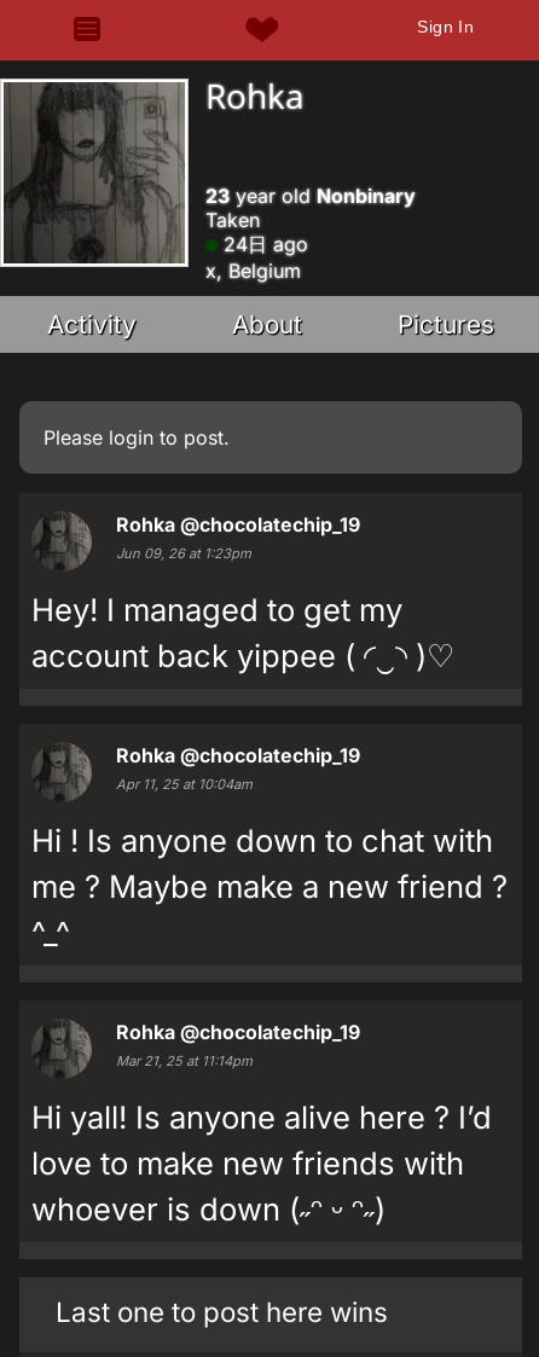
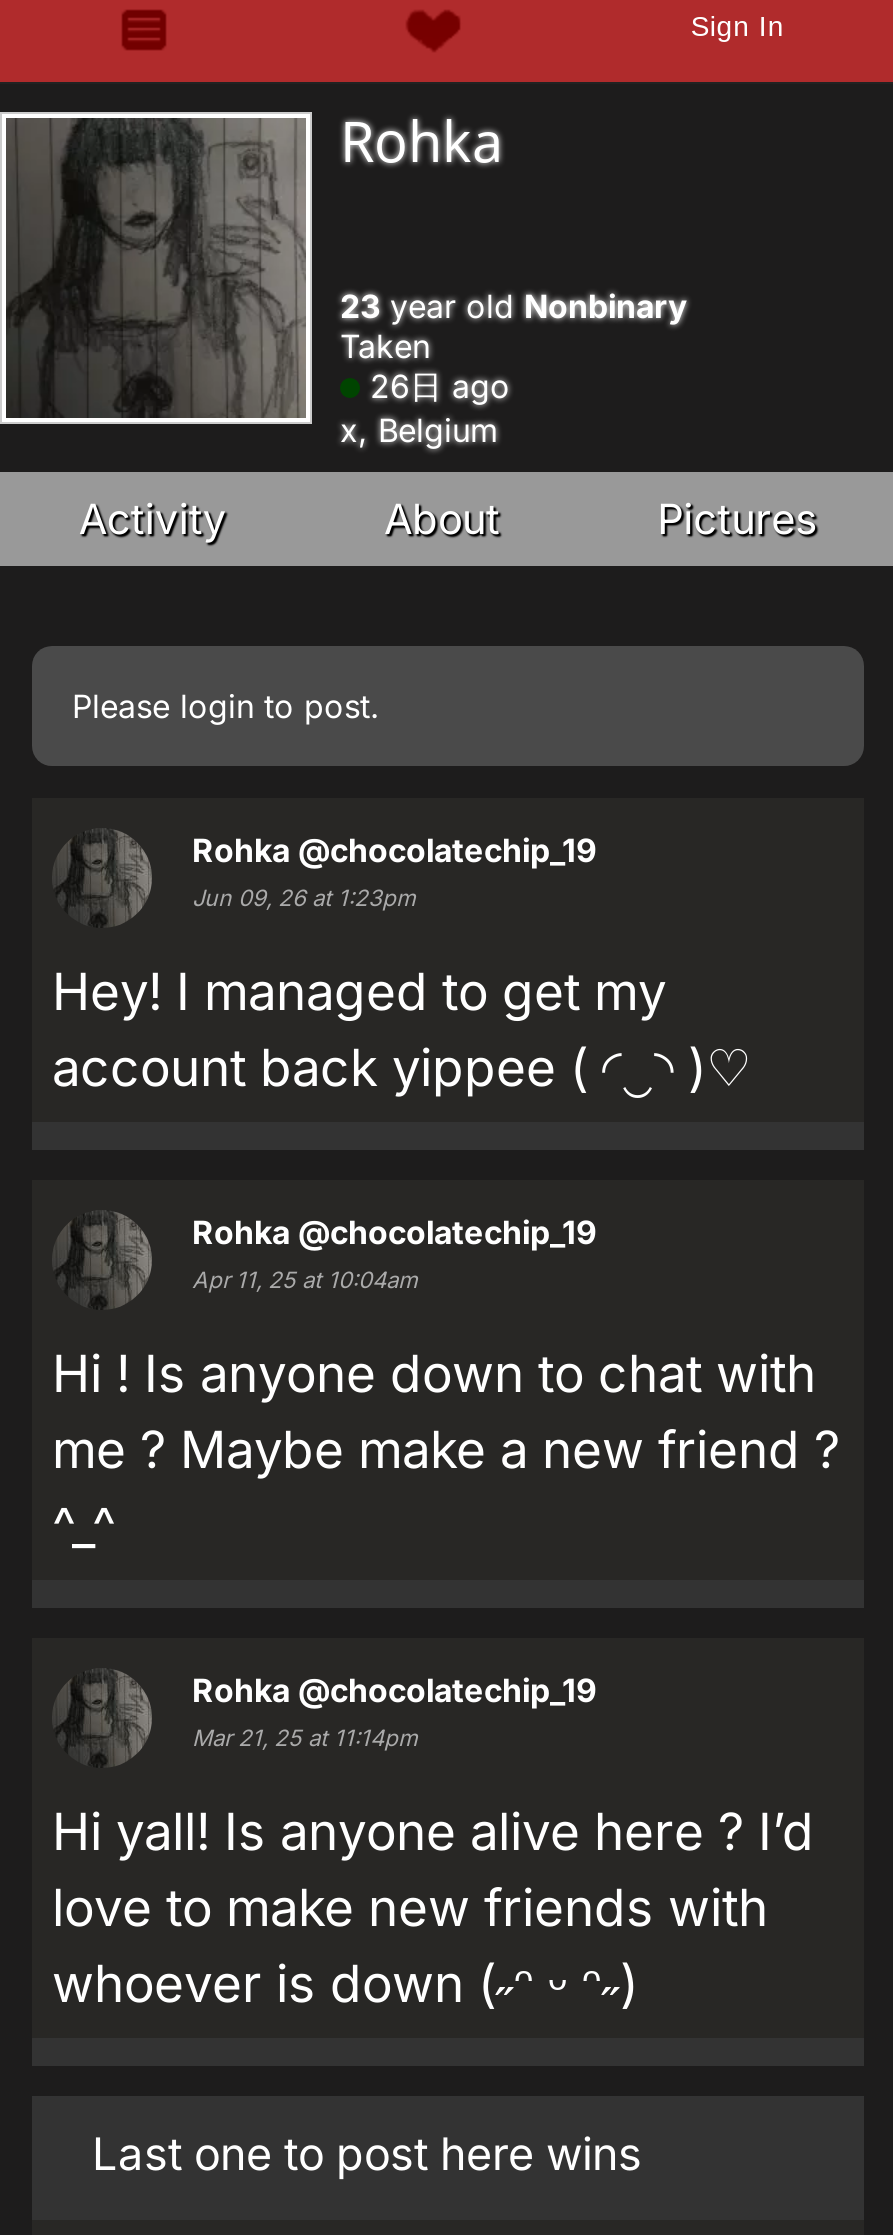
- 24日 ago
+ 26日 ago
